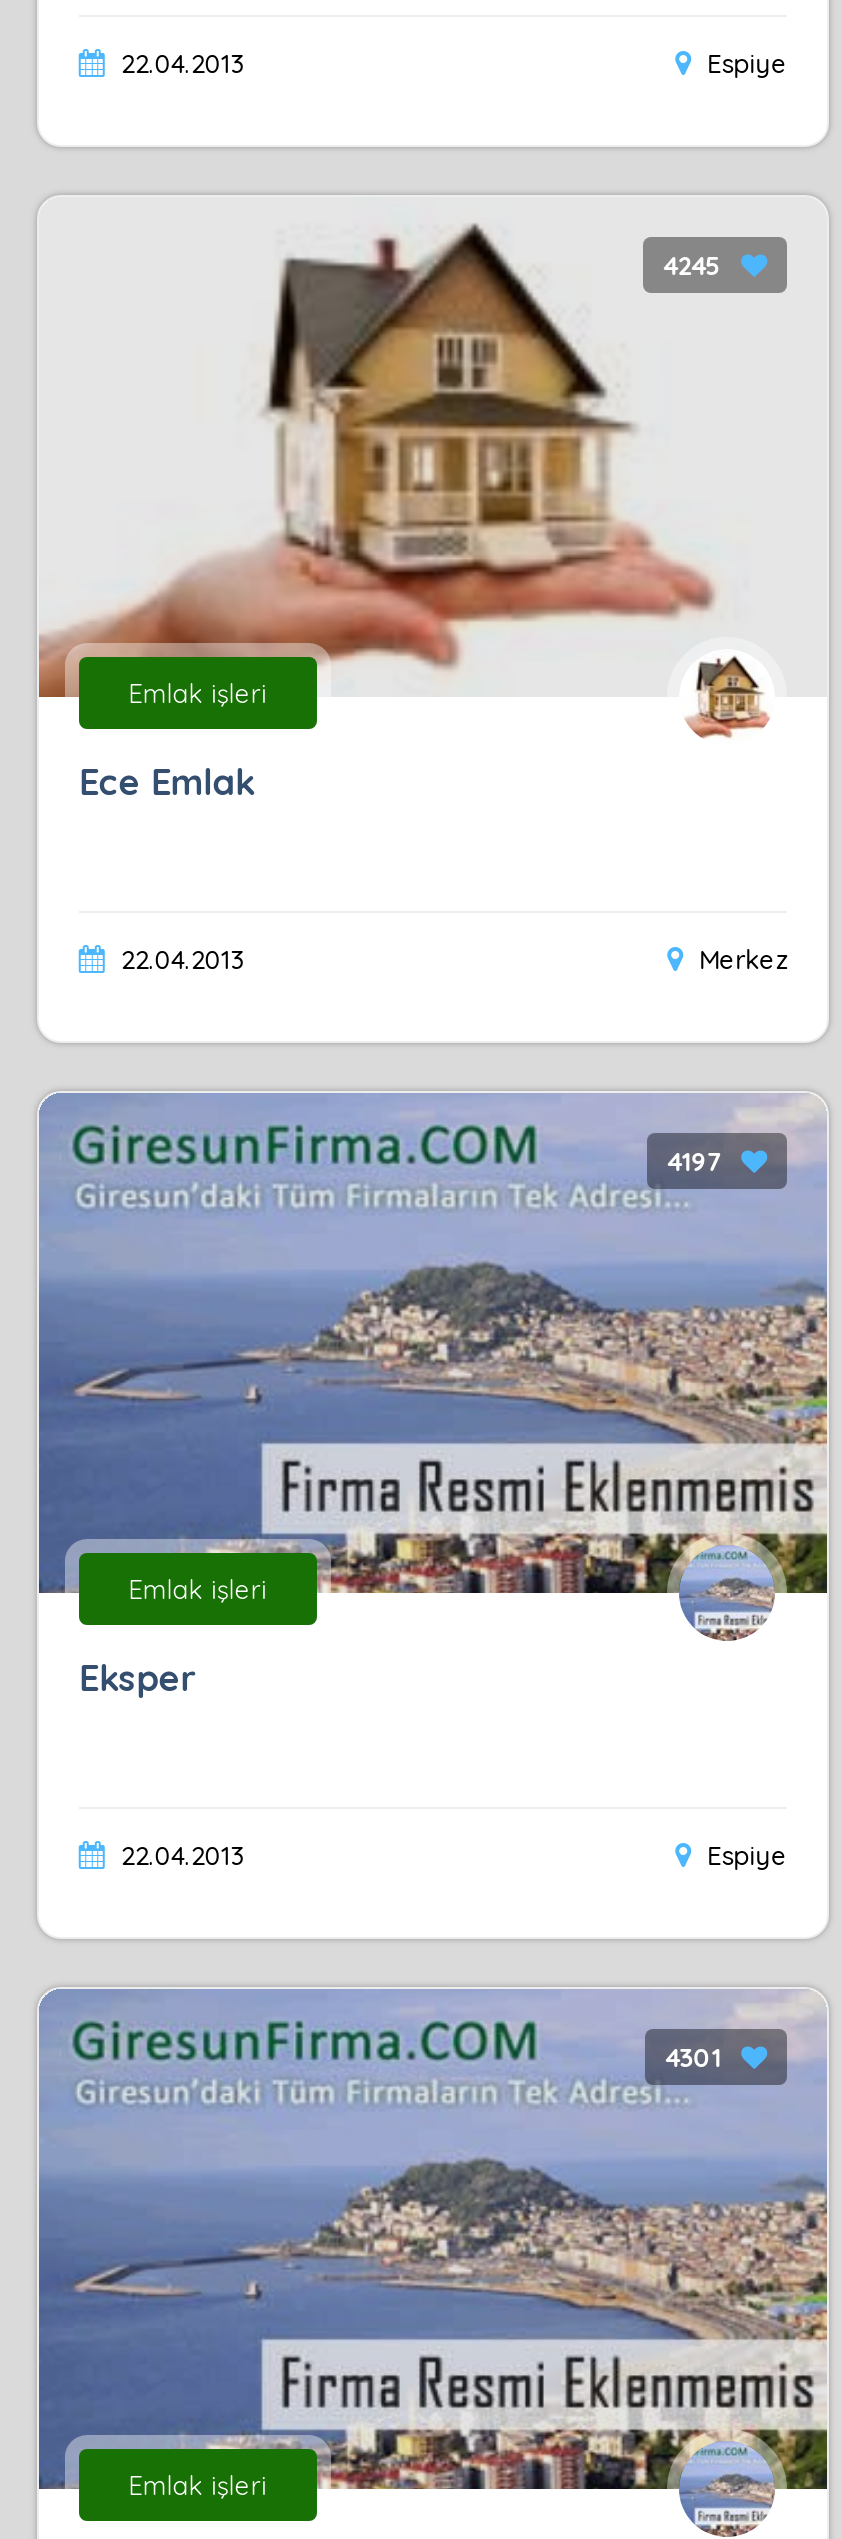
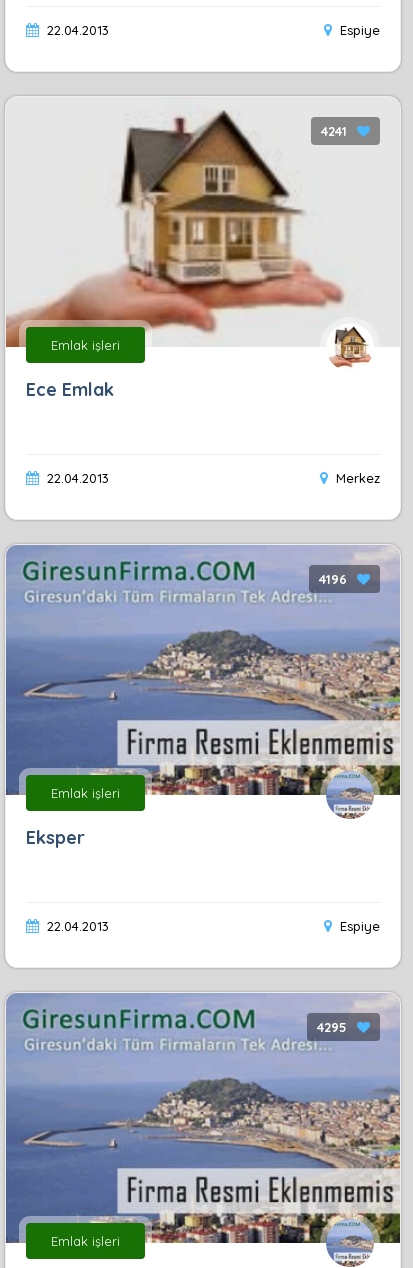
- 4245
+ 4241

- 4197
+ 4196

- 4301
+ 4295
